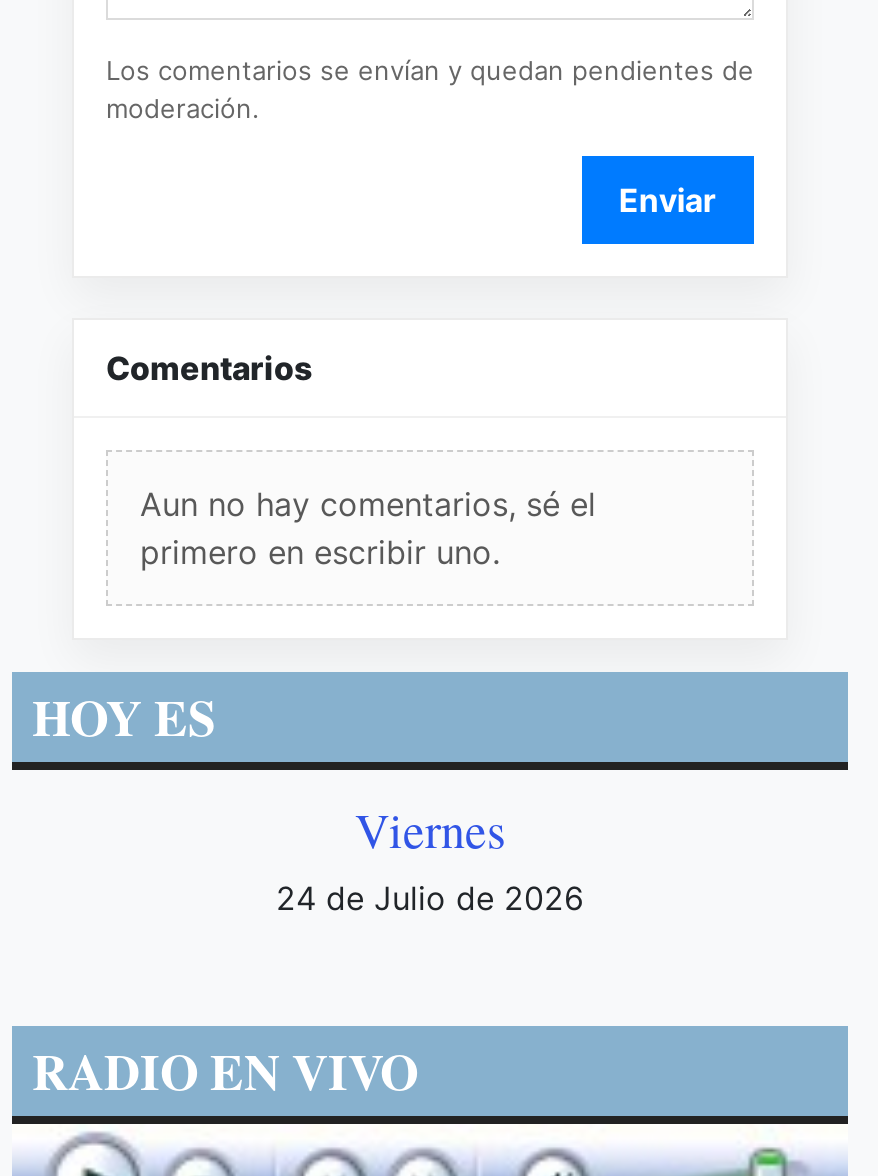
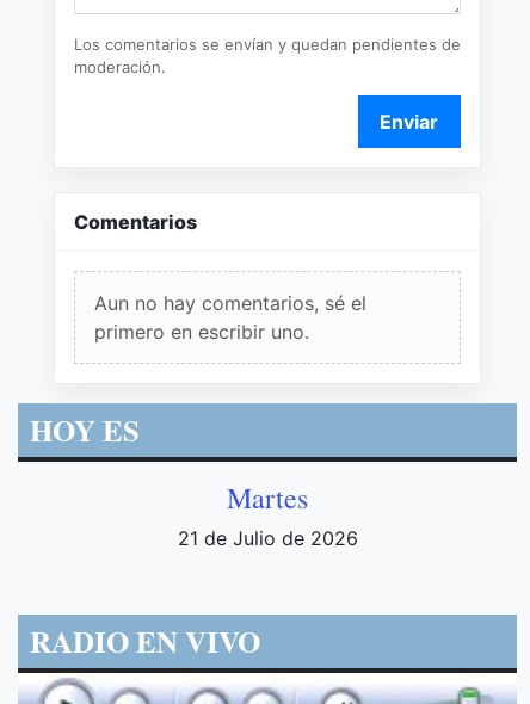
- Viernes
- 24 de Julio de 2026
+ Martes
+ 21 de Julio de 2026
